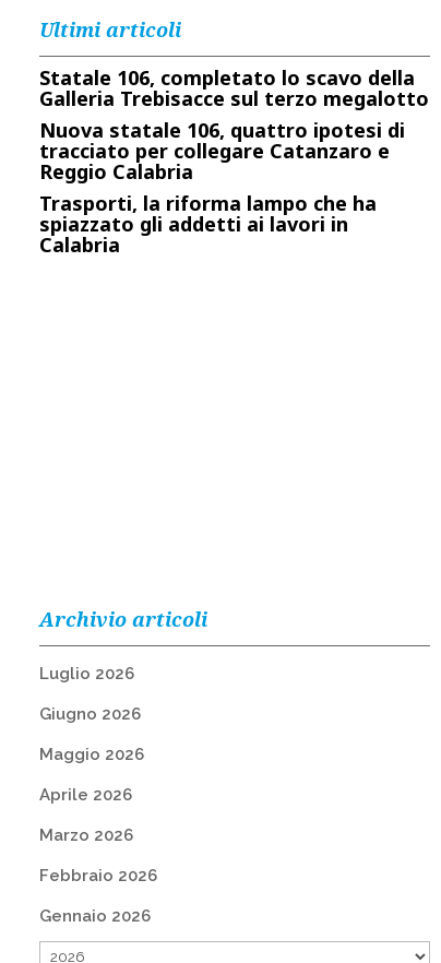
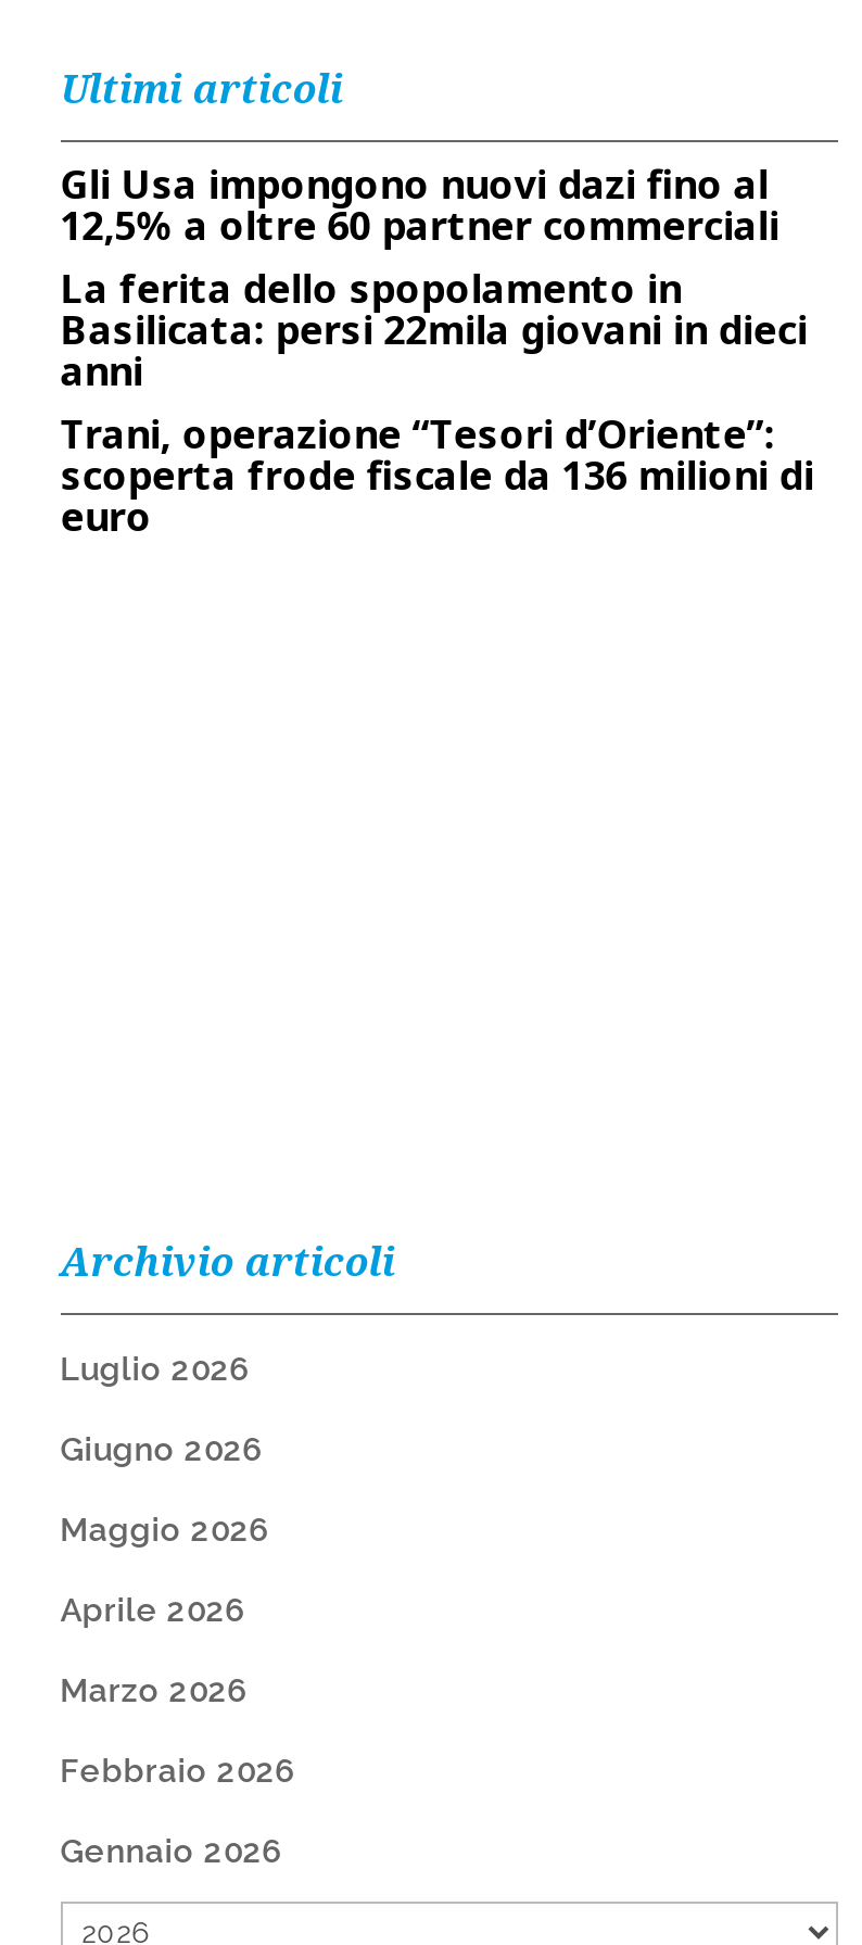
- Statale 106, completato lo scavo della
- Galleria Trebisacce sul terzo megalotto
- Nuova statale 106, quattro ipotesi di
- tracciato per collegare Catanzaro e
- Reggio Calabria
- Trasporti, la riforma lampo che ha
- spiazzato gli addetti ai lavori in
- Calabria
+ Gli Usa impongono nuovi dazi fino al
+ 12,5% a oltre 60 partner commerciali
+ La ferita dello spopolamento in
+ Basilicata: persi 22mila giovani in dieci
+ anni
+ Trani, operazione “Tesori d’Oriente”:
+ scoperta frode fiscale da 136 milioni di
+ euro
